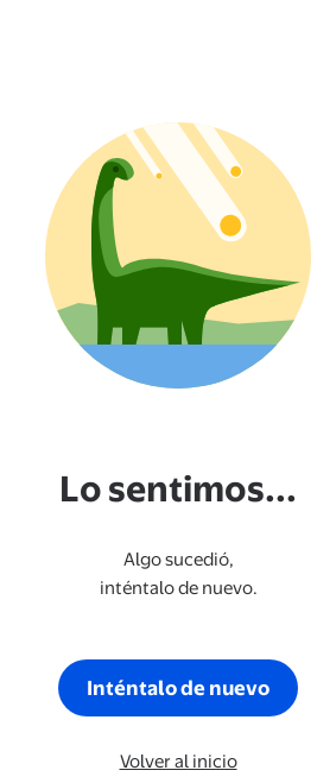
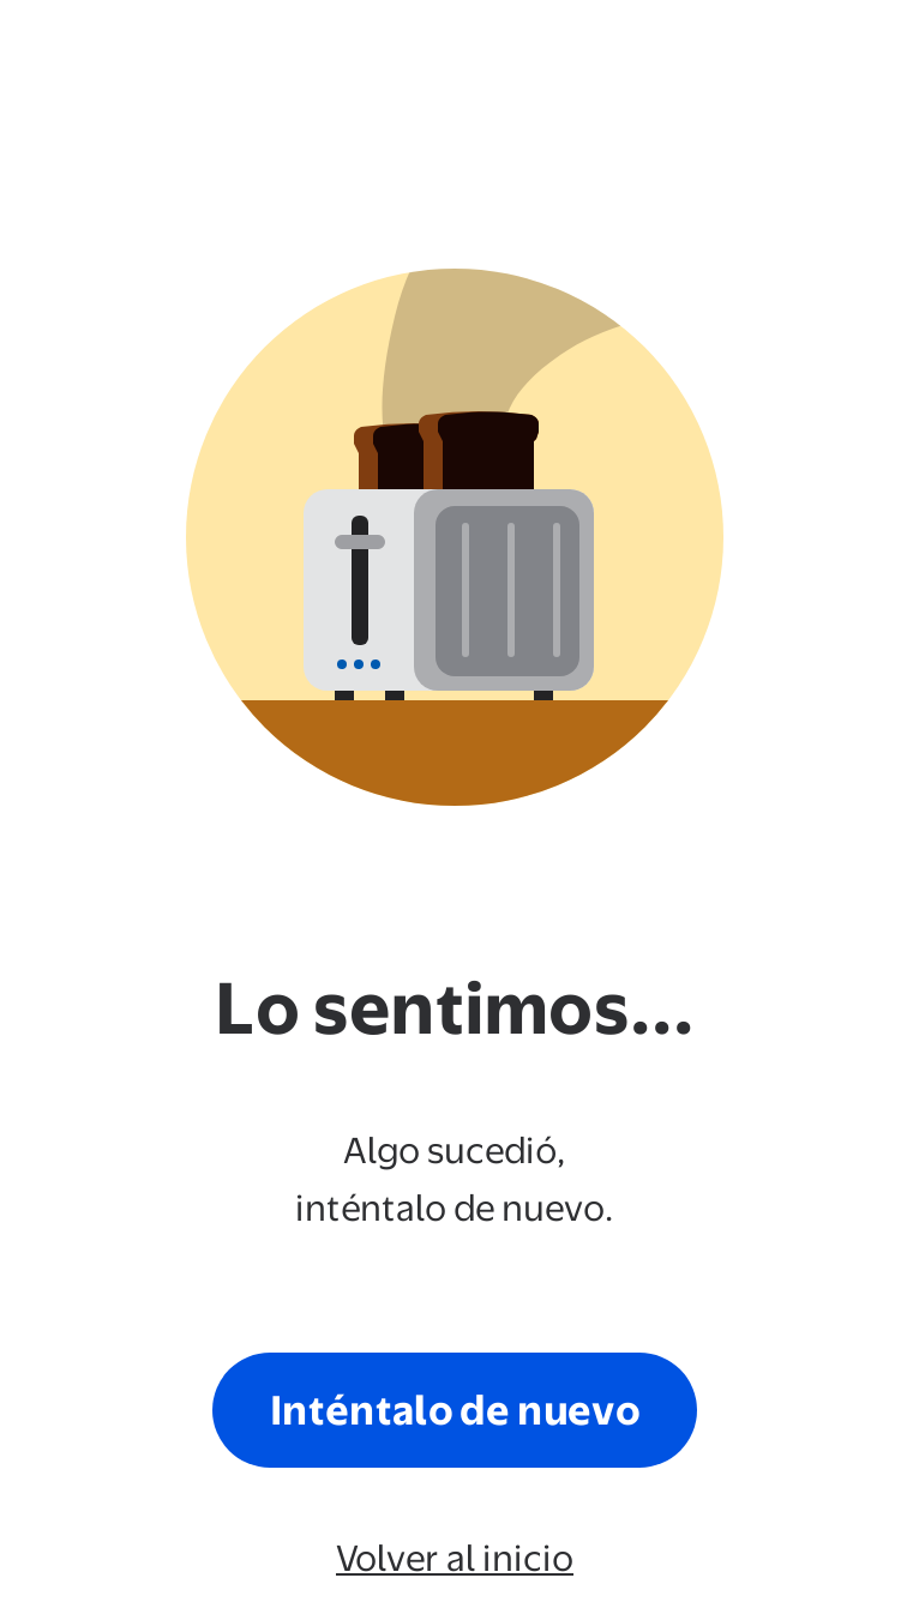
- [image]
+ [image]
